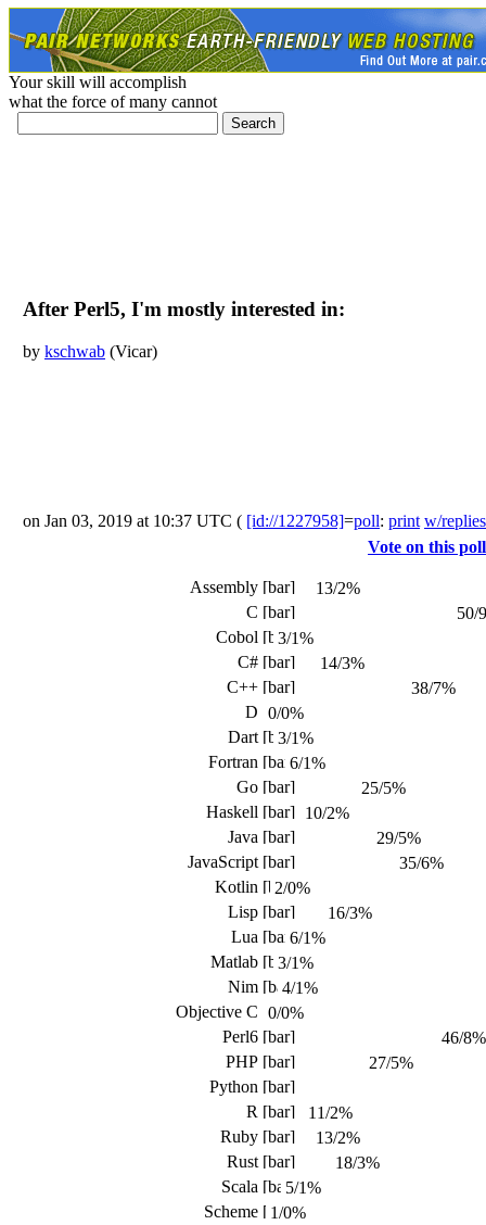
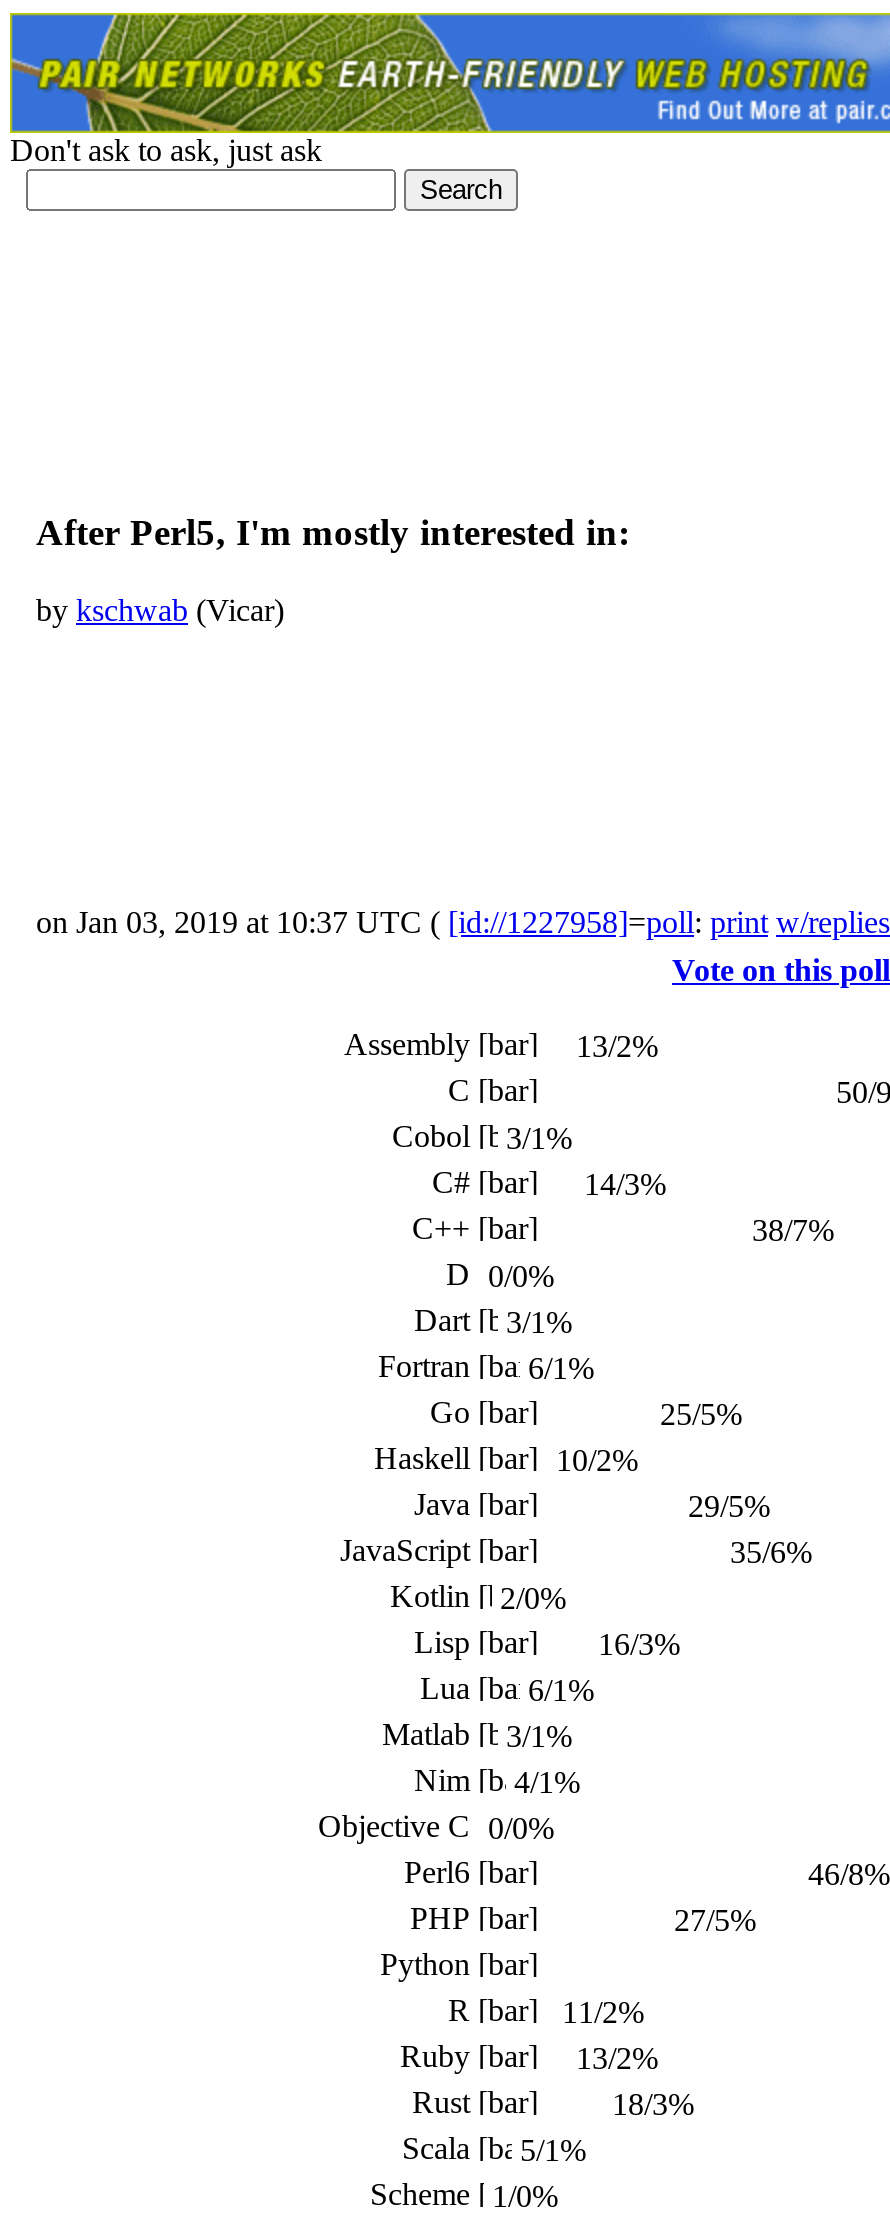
- Your skill will accomplish
- what the force of many cannot
+ Don't ask to ask, just ask
